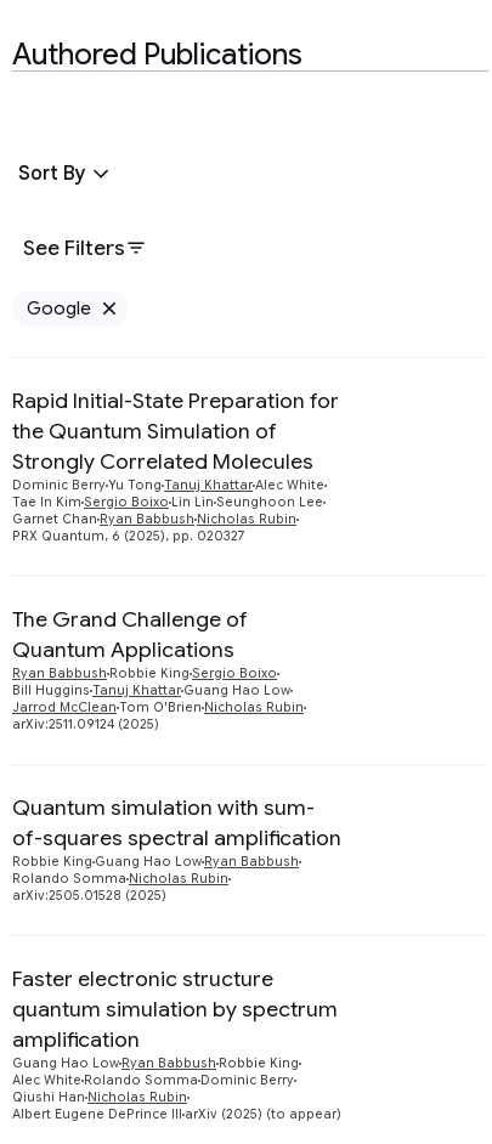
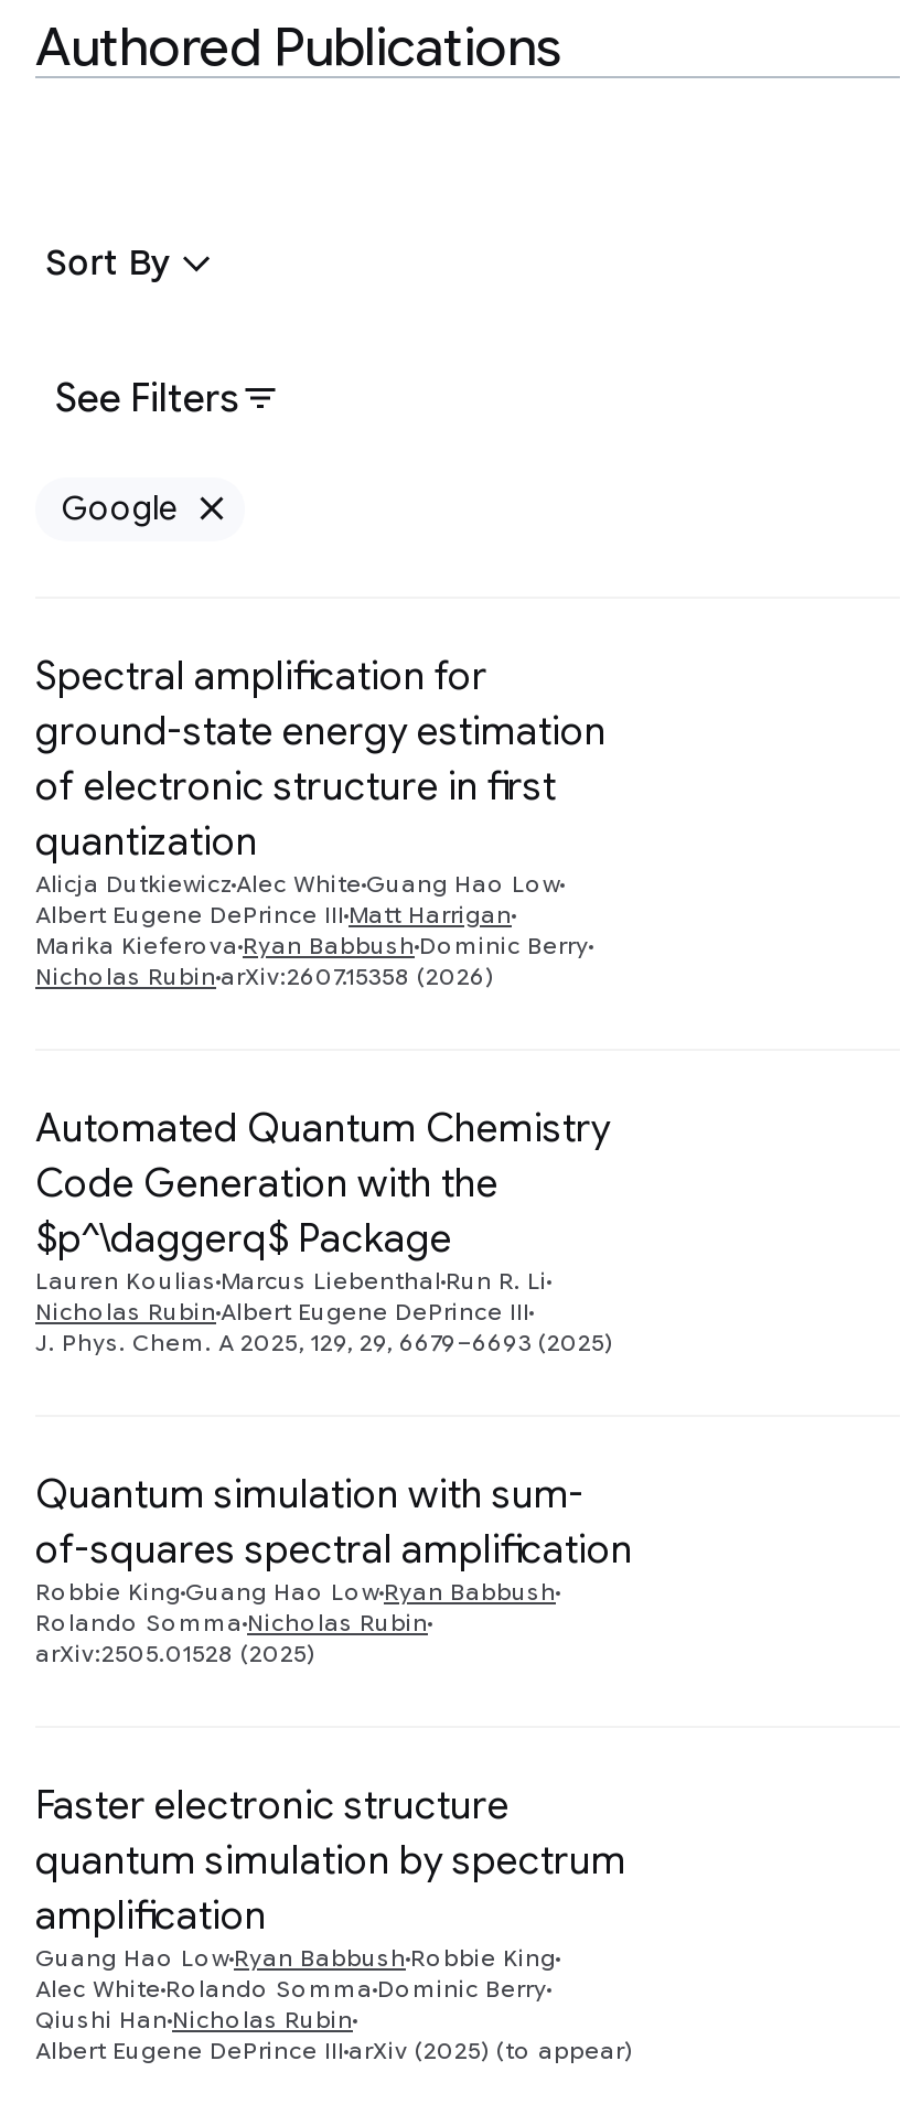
- Rapid Initial-State Preparation for
- the Quantum Simulation of
- Strongly Correlated Molecules
- Dominic Berry Yu Tong Tanuj Khattar Alec White
- Tae In Kim Sergio Boixo Lin Lin Seunghoon Lee
- Garnet Chan Ryan Babbush Nicholas Rubin
- PRX Quantum, 6 (2025), pp. 020327
+ Spectral amplification for
+ ground-state energy estimation
+ of electronic structure in first
+ quantization
+ Alicja Dutkiewicz Alec White Guang Hao Low
+ Albert Eugene DePrince III Matt Harrigan
+ Marika Kieferova Ryan Babbush Dominic Berry
+ Nicholas Rubin arXiv:2607.15358 (2026)

- The Grand Challenge of
- Quantum Applications
- Ryan Babbush Robbie King Sergio Boixo
- Bill Huggins Tanuj Khattar Guang Hao Low
- Jarrod McClean Tom O'Brien Nicholas Rubin
- arXiv:2511.09124 (2025)
+ Automated Quantum Chemistry
+ Code Generation with the
+ $p^\daggerq$ Package
+ Lauren Koulias Marcus Liebenthal Run R. Li
+ Nicholas Rubin Albert Eugene DePrince III
+ J. Phys. Chem. A 2025, 129, 29, 6679–6693 (2025)
